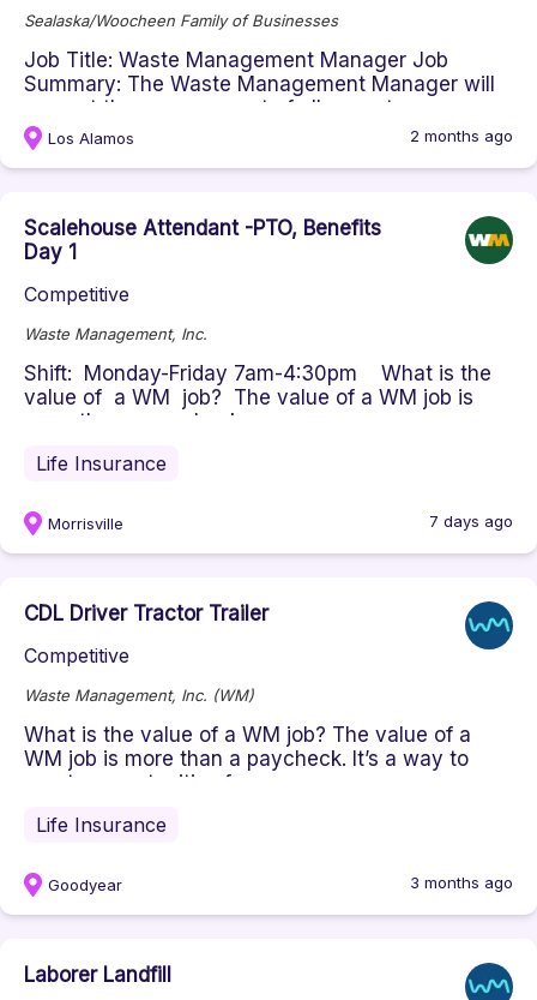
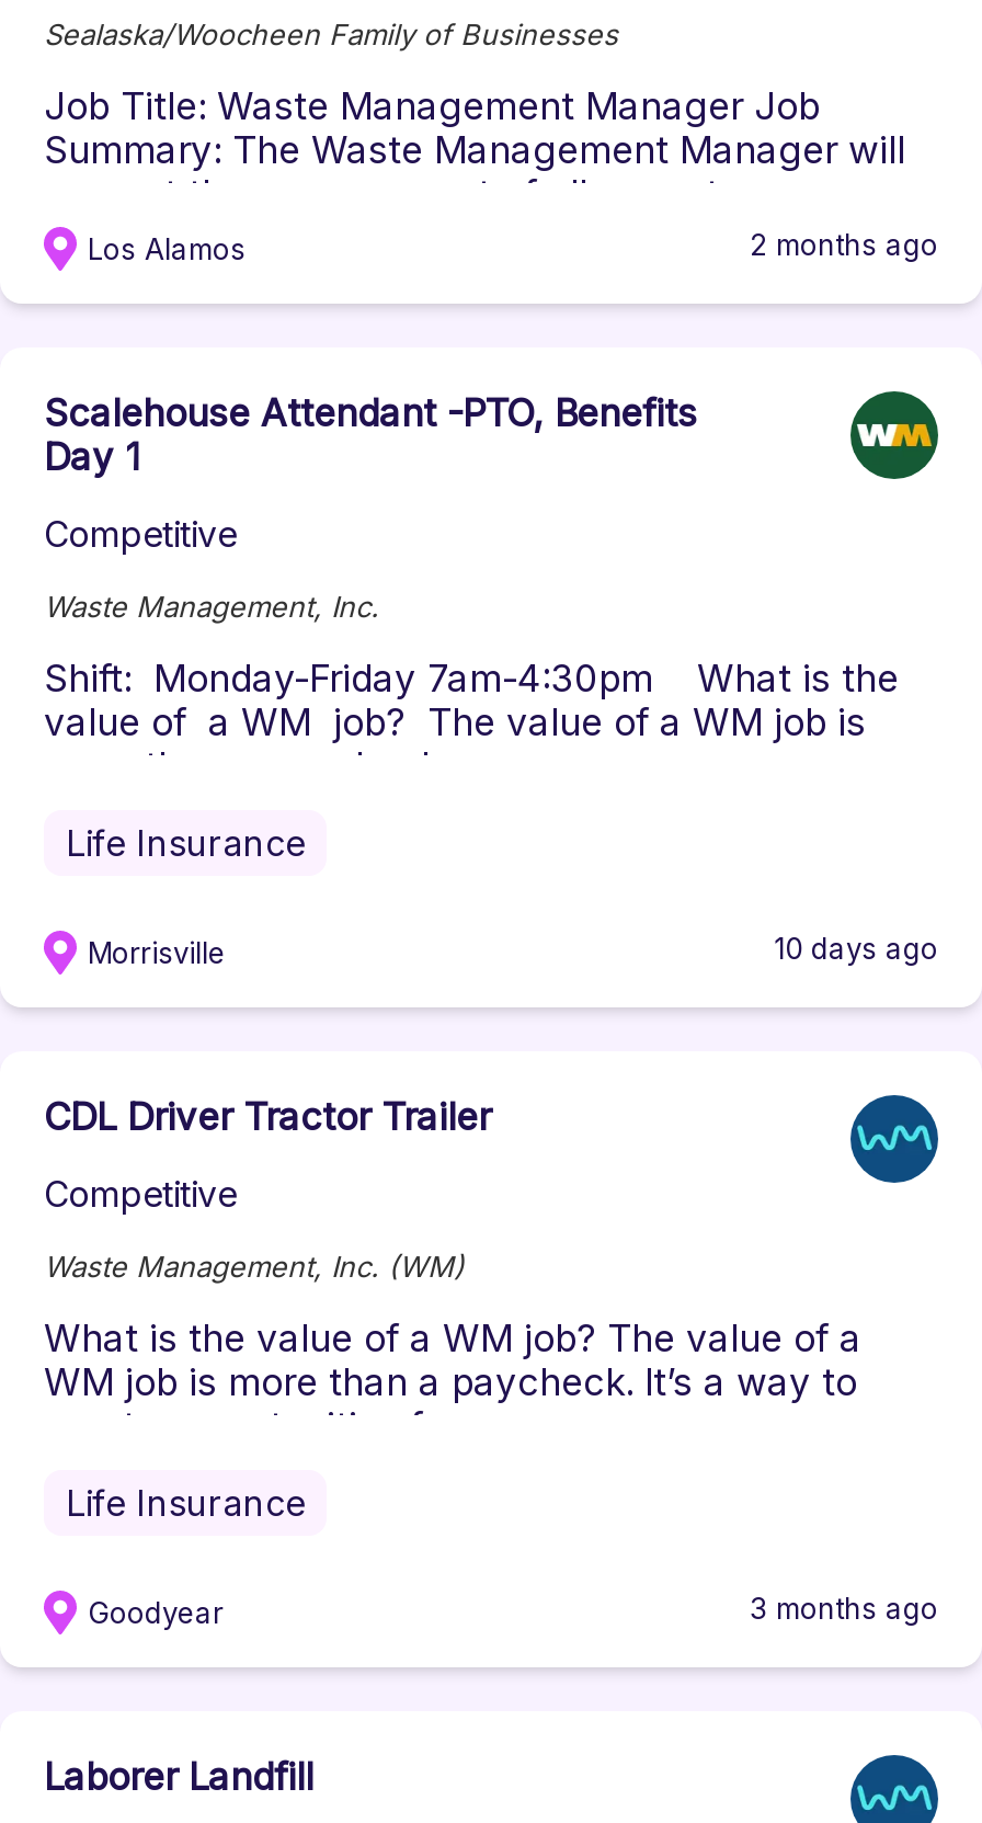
- 7 days ago
+ 10 days ago
